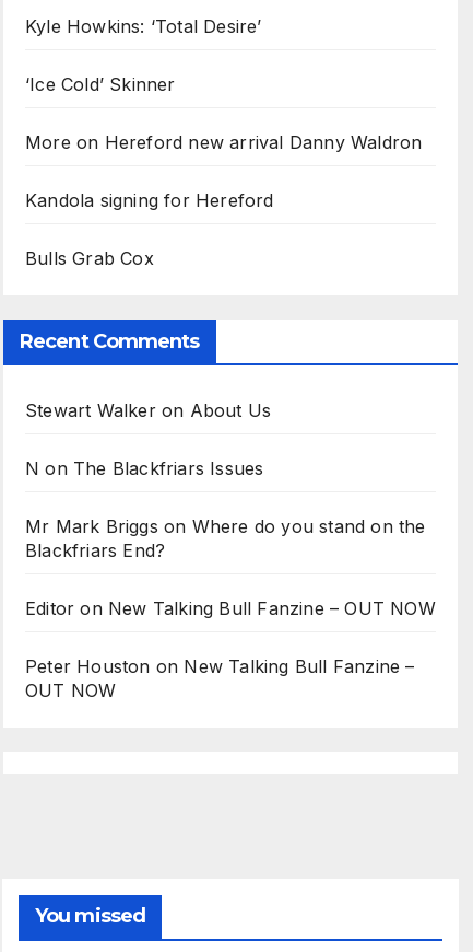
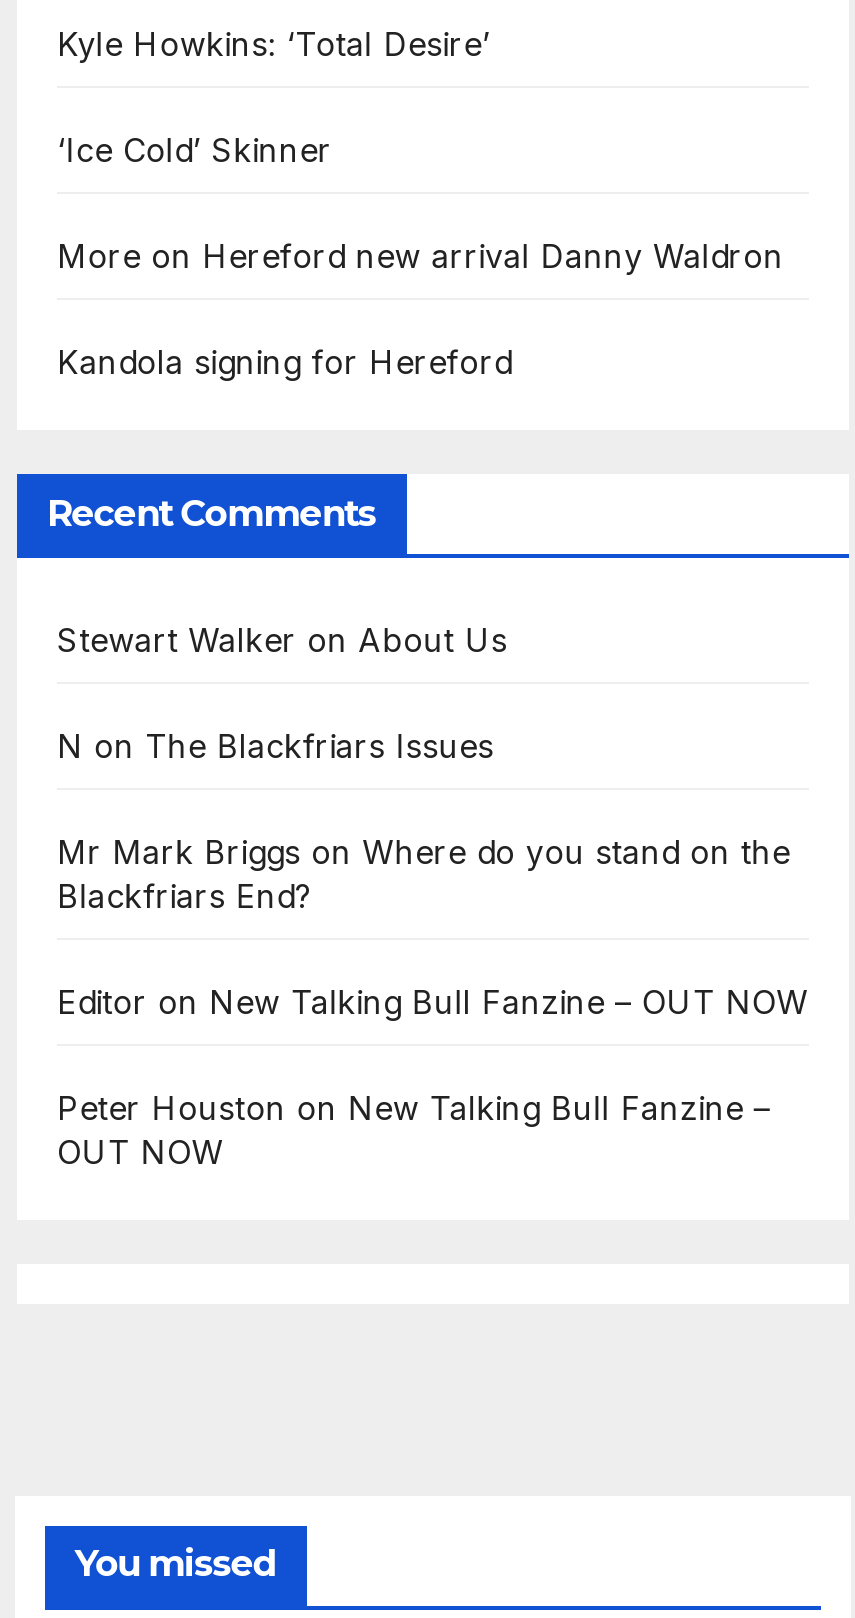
- Bulls Grab Cox
